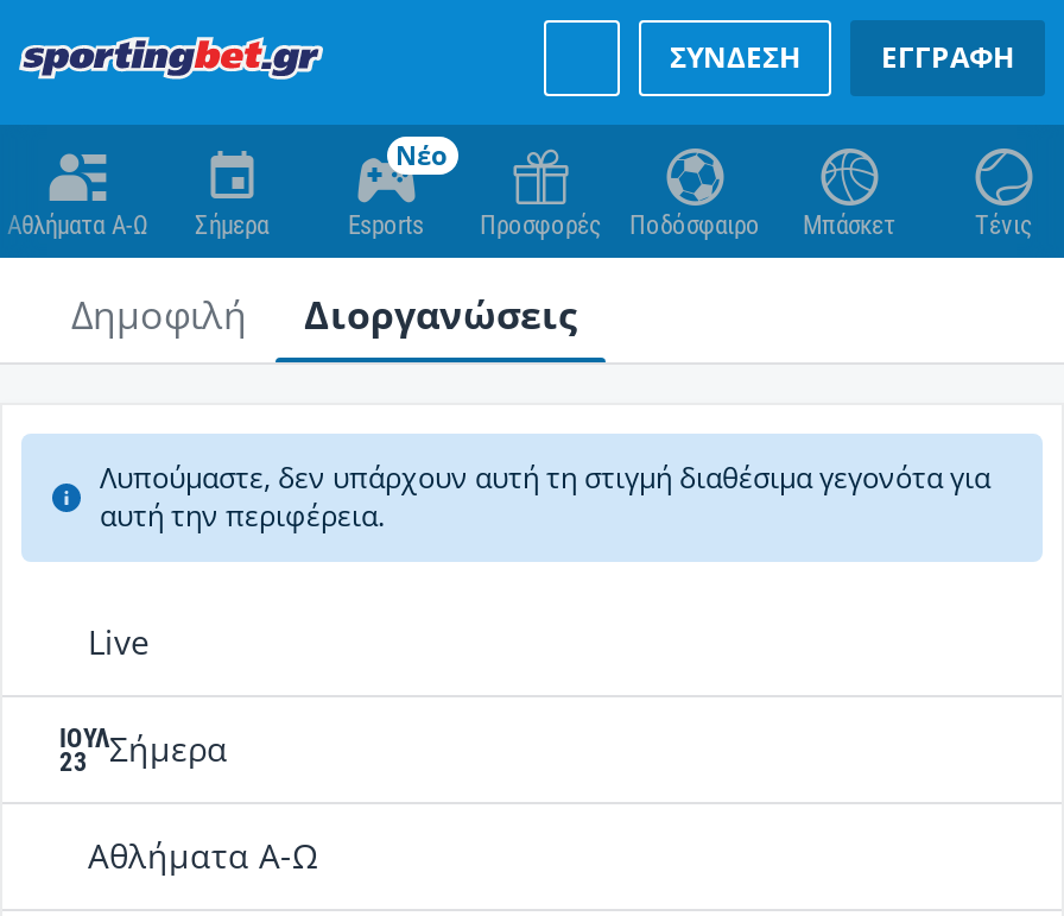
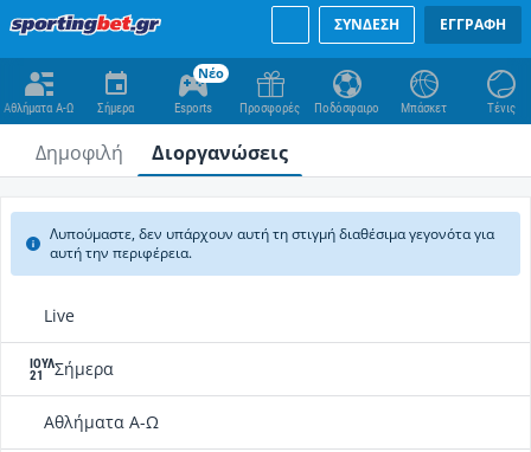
- 23 ΙΟΥΛ Σήμερα
+ 21 ΙΟΥΛ Σήμερα
